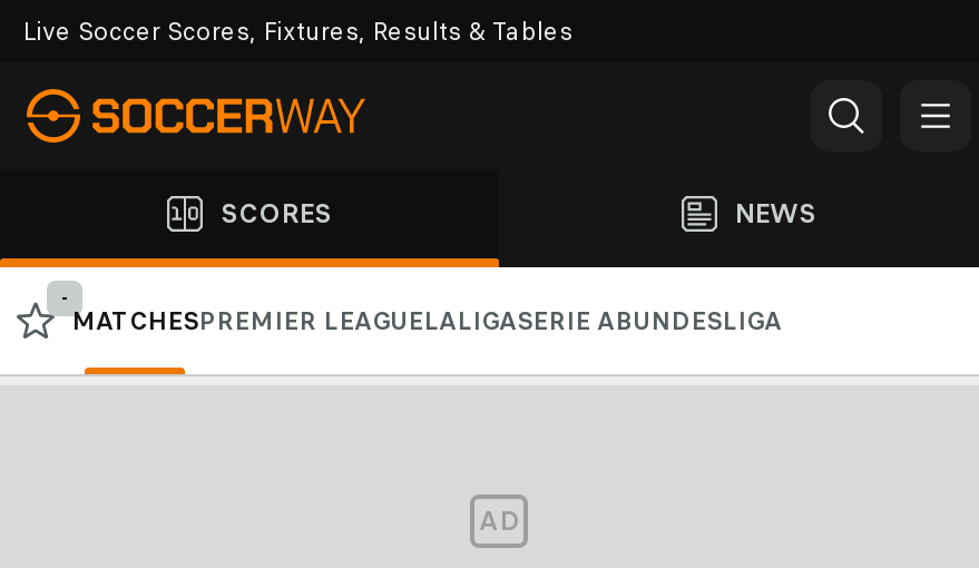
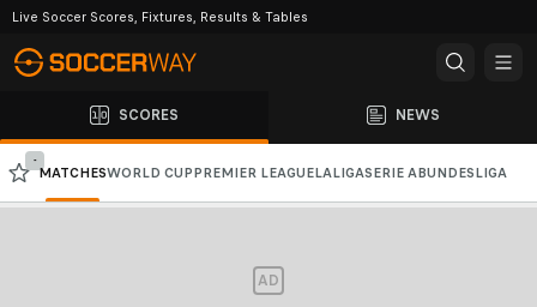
- MATCHESPREMIER LEAGUELALIGASERIE ABUNDESLIGA
+ MATCHESWORLD CUP PREMIER LEAGUELALIGASERIE A BUNDESLIGA
